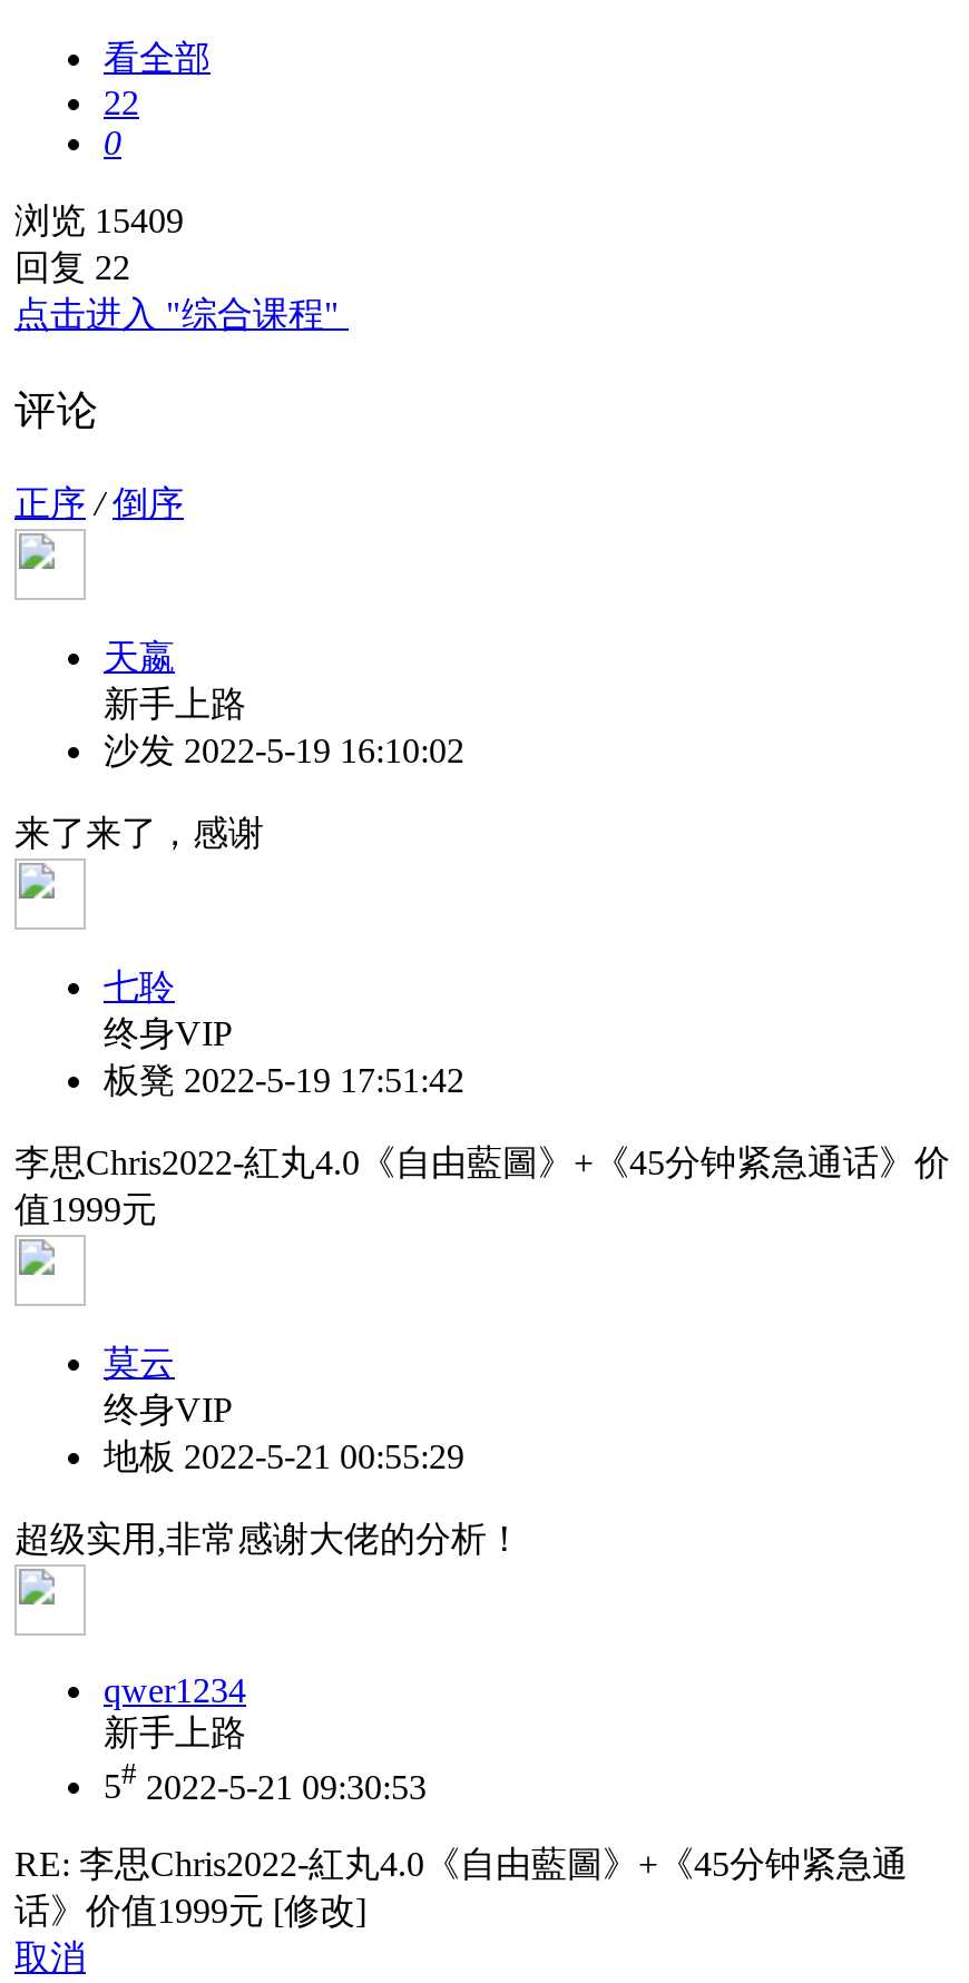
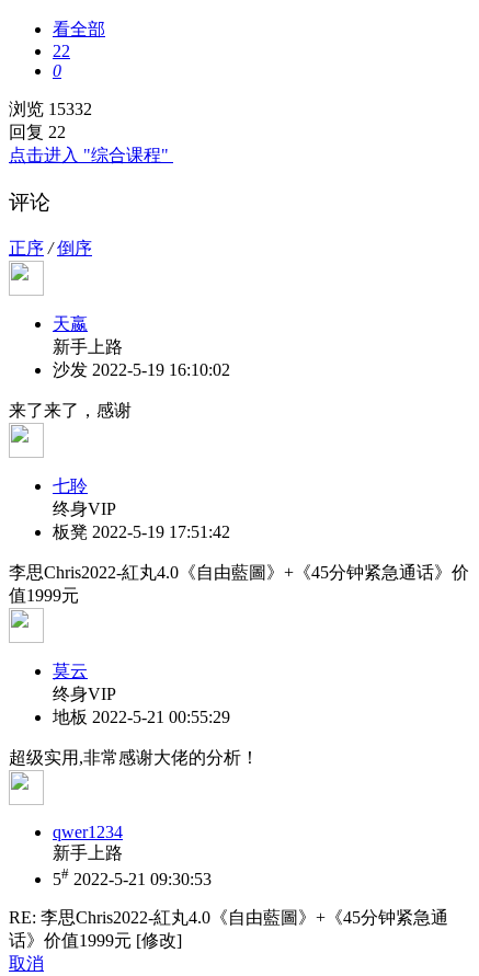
- 浏览 15409
+ 浏览 15332
